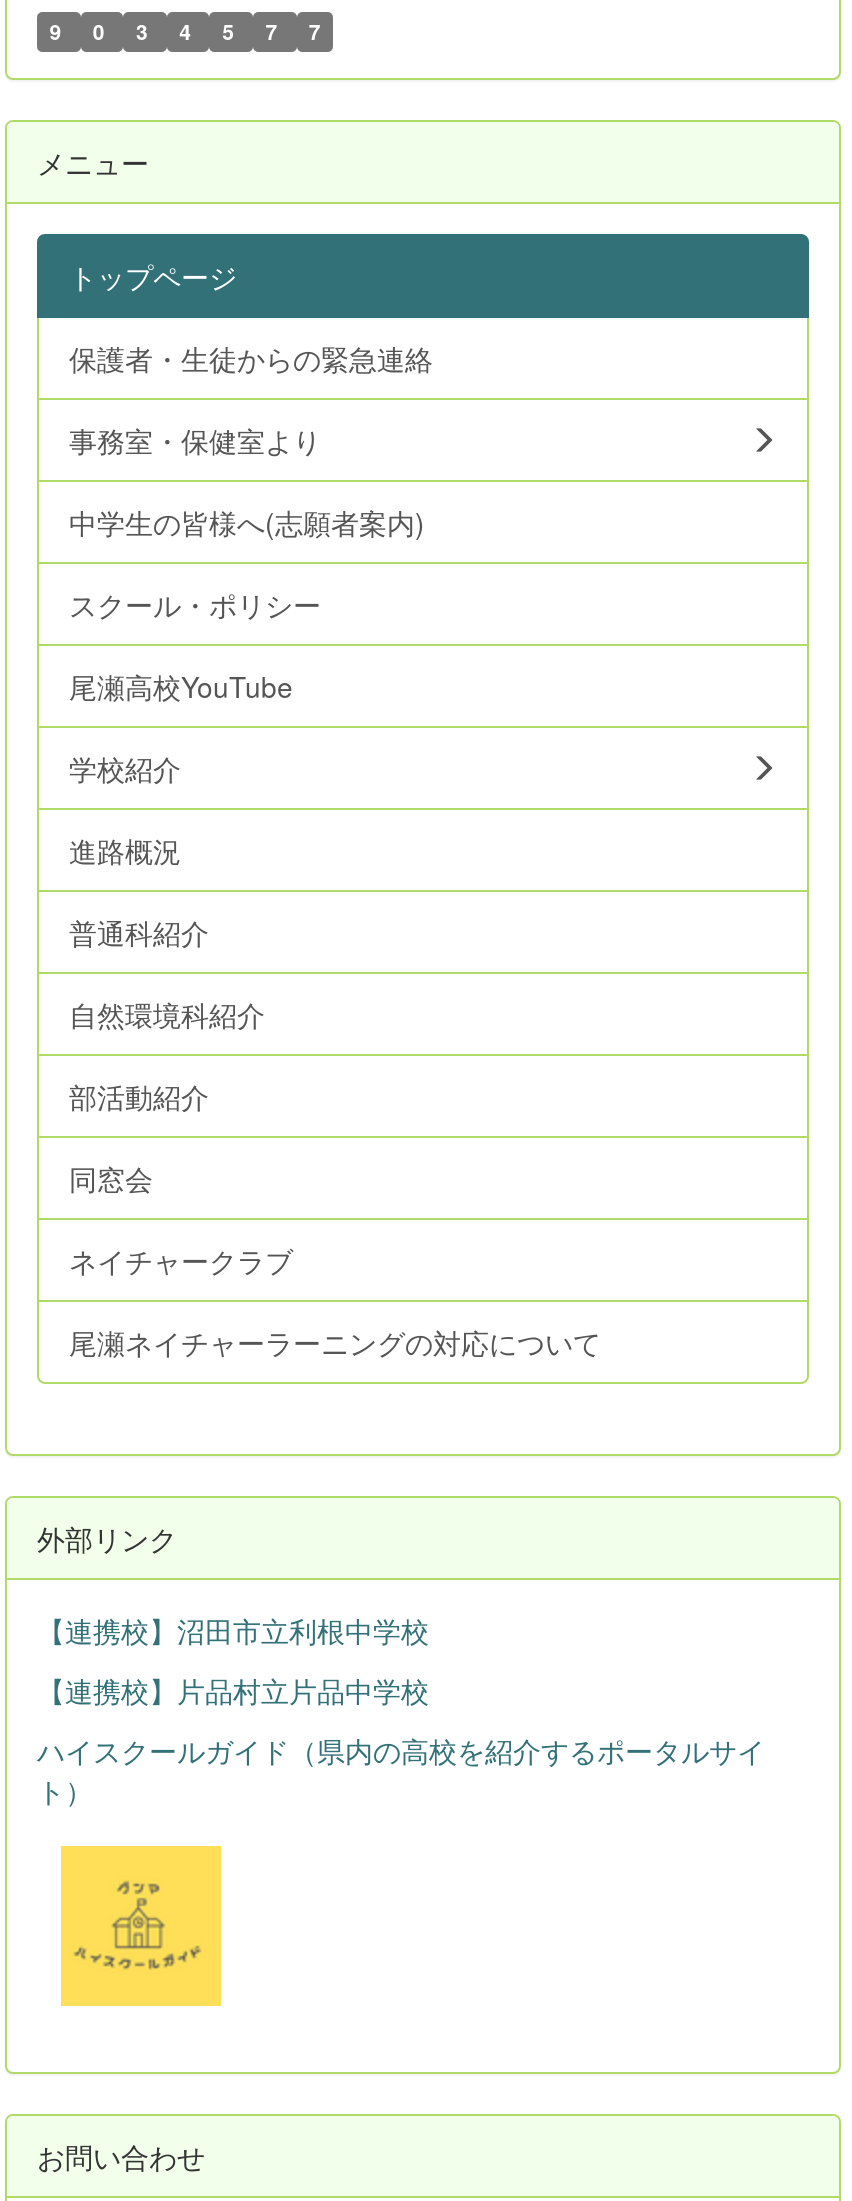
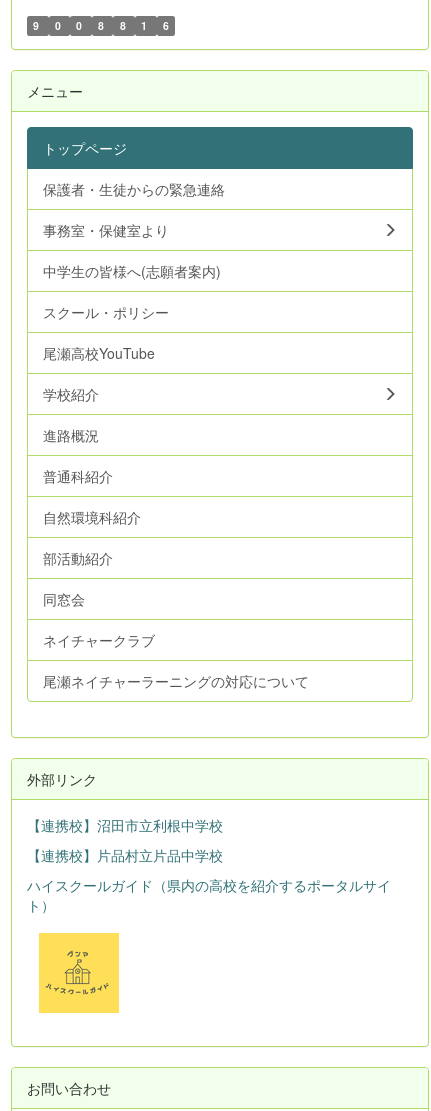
- 3
+ 0

- 4
+ 8

- 5
+ 8

- 7
+ 1

- 7
+ 6
